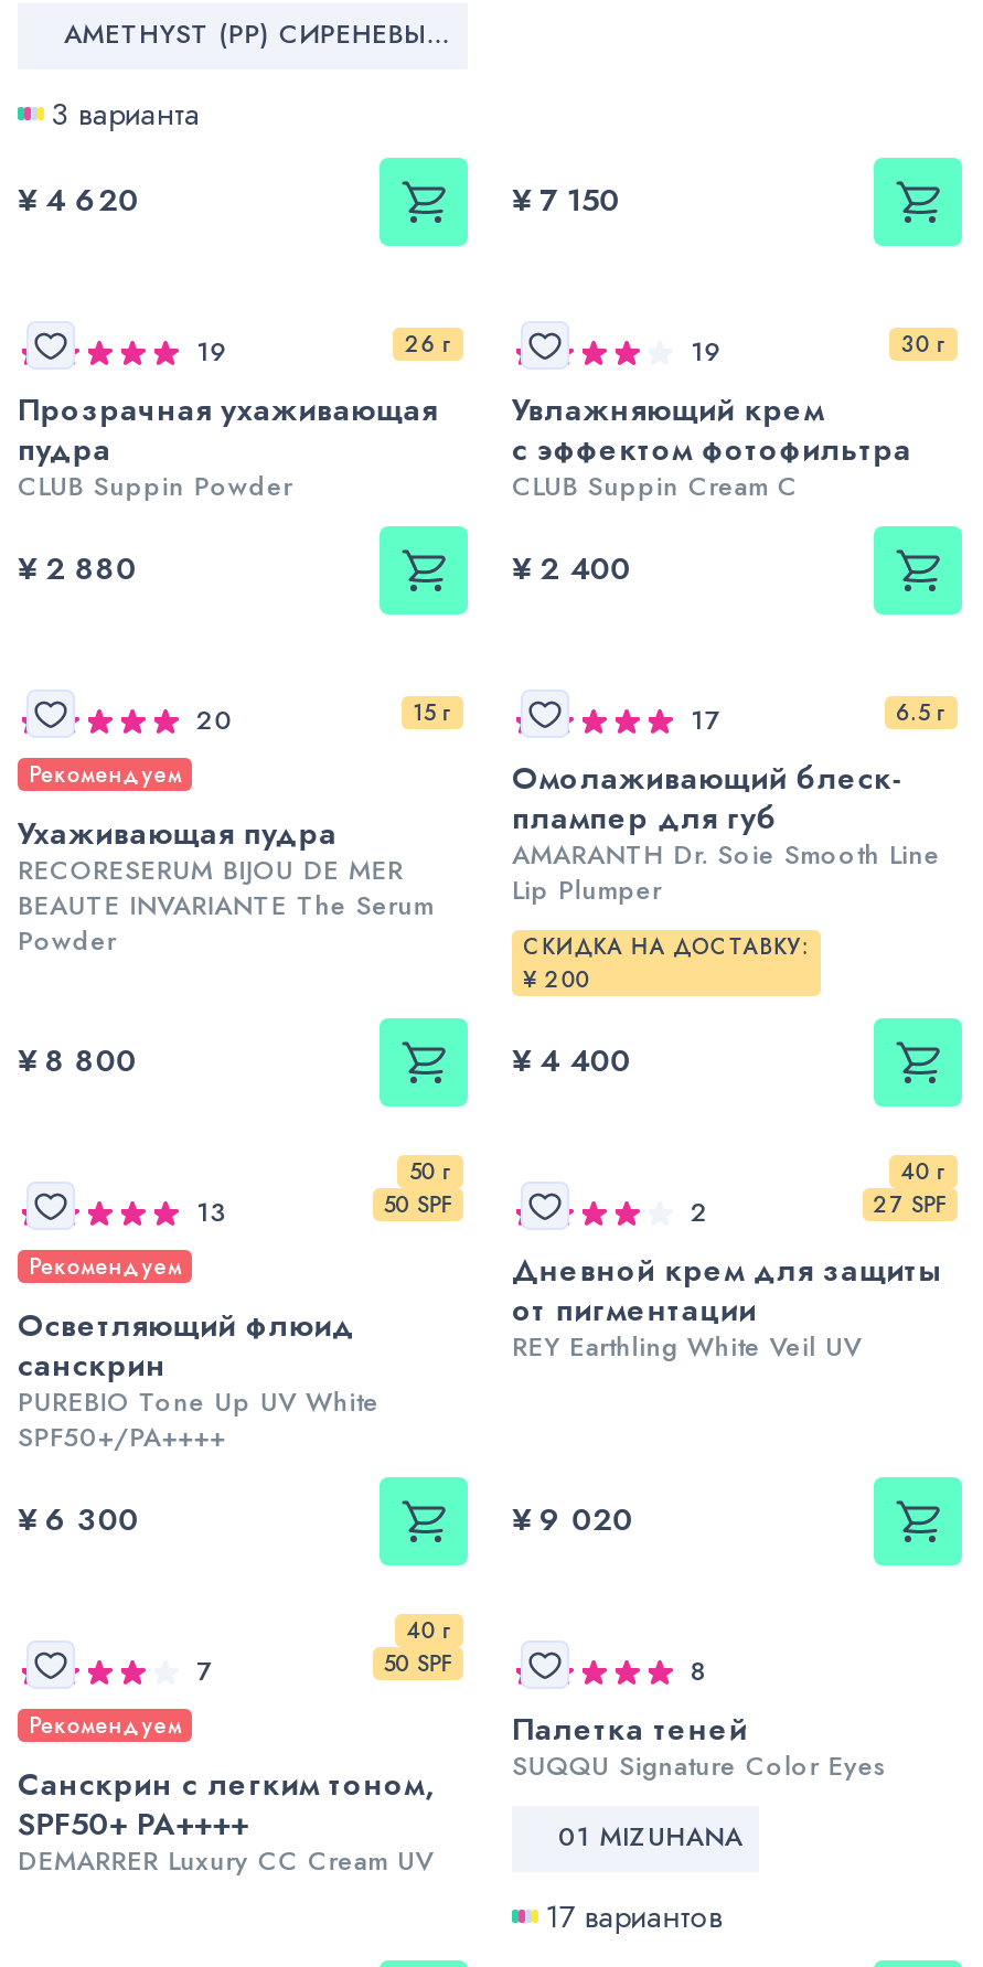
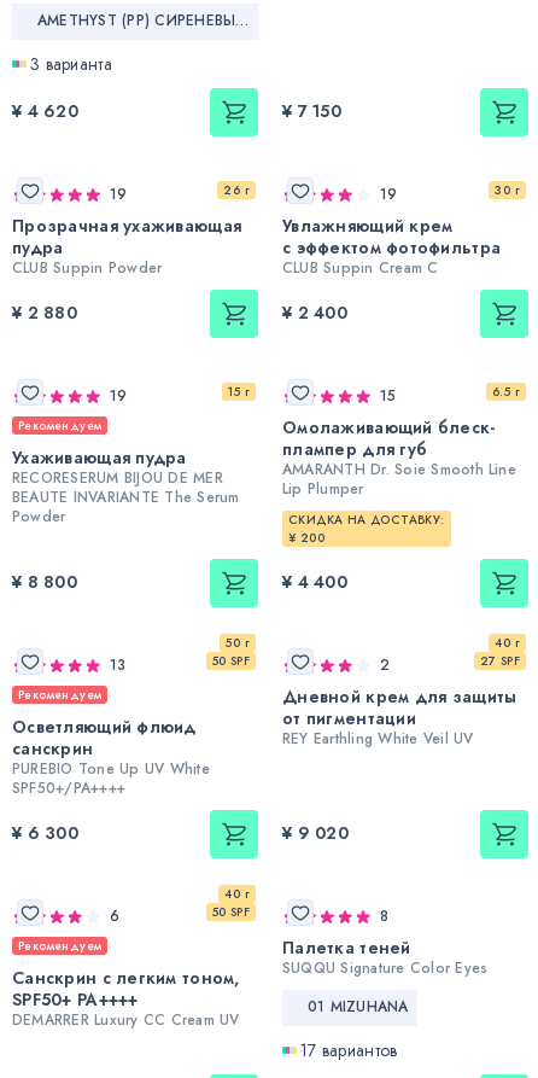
- 20
+ 19

- 17
+ 15

- 7
+ 6
